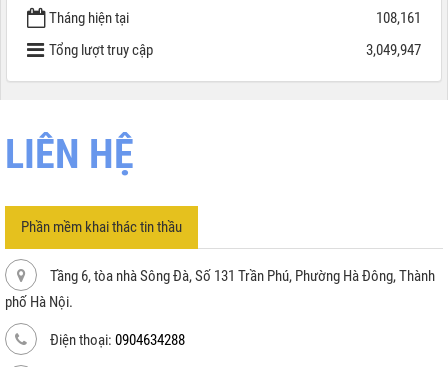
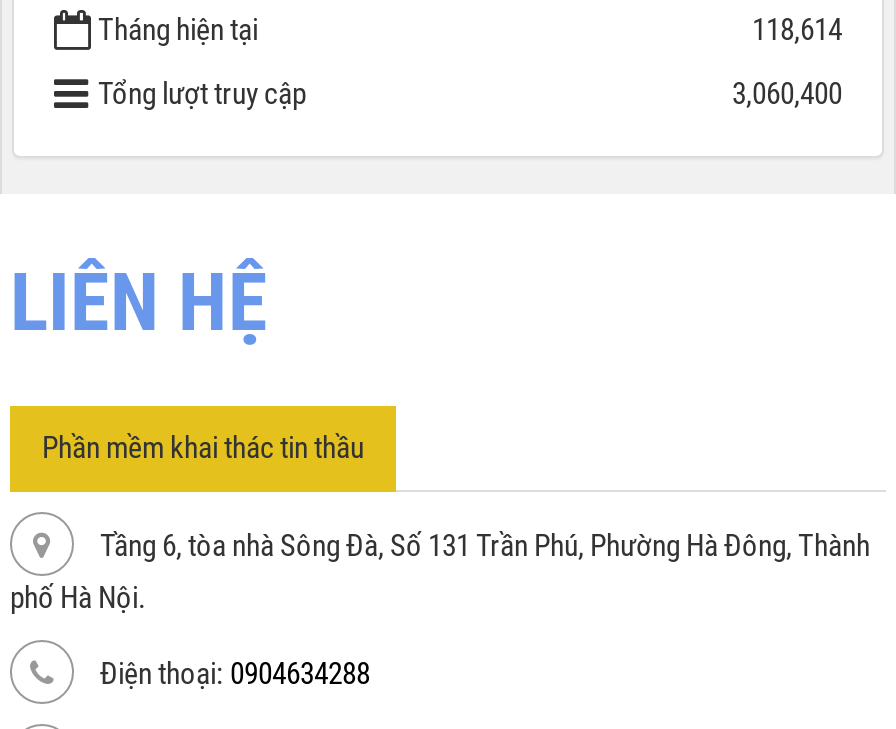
- 108,161
+ 118,614

- 3,049,947
+ 3,060,400
